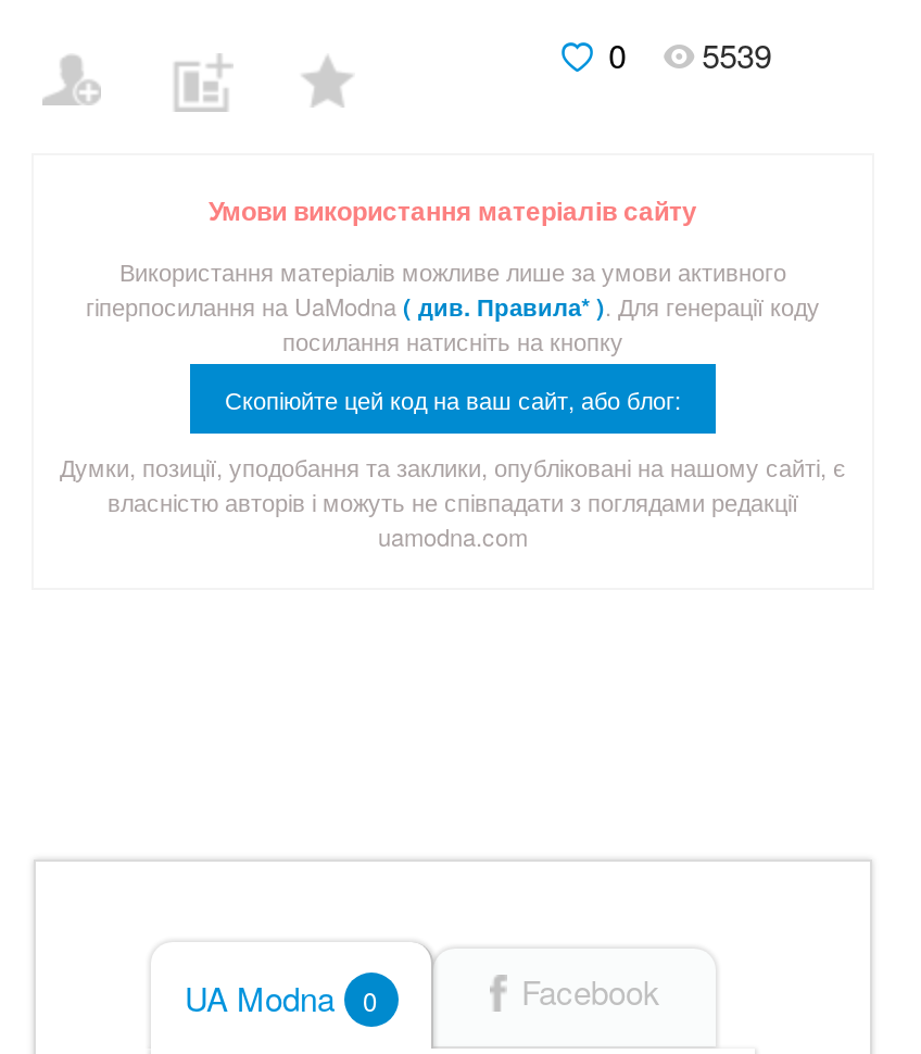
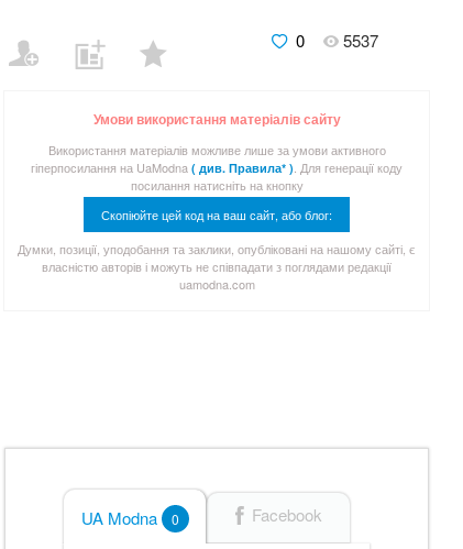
- 0 5539
+ 0 5537
